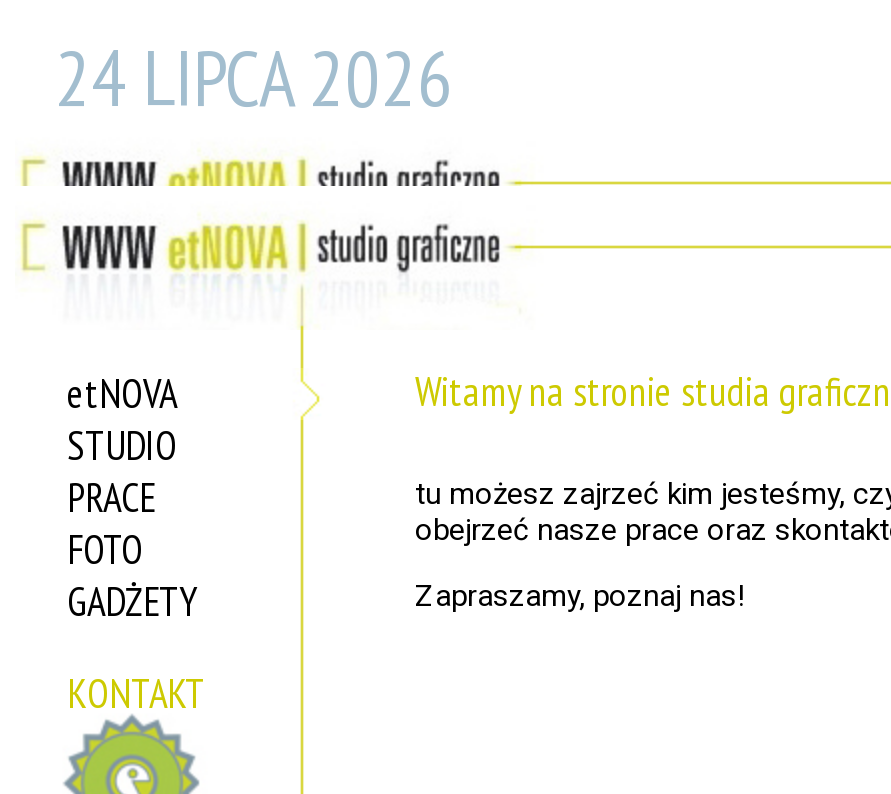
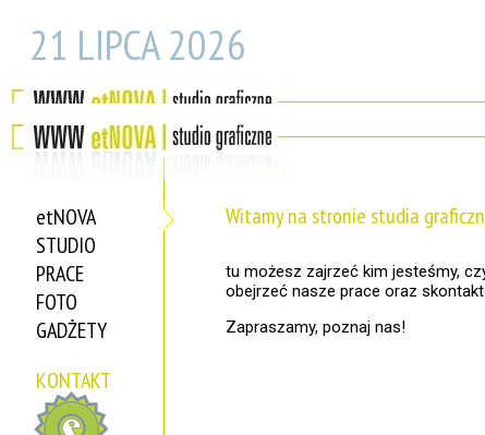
- 24 LIPCA 2026
+ 21 LIPCA 2026
